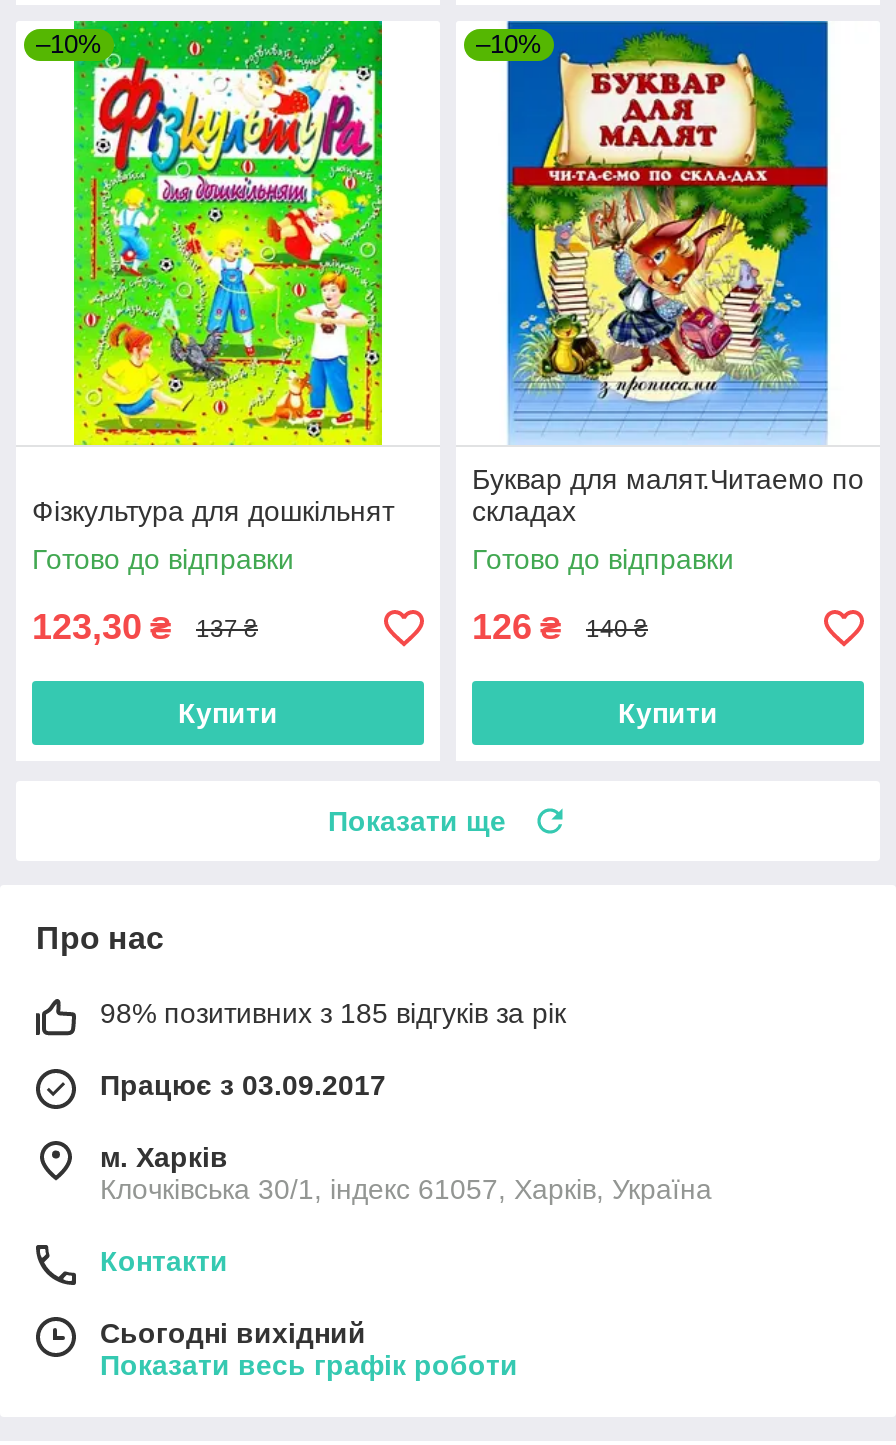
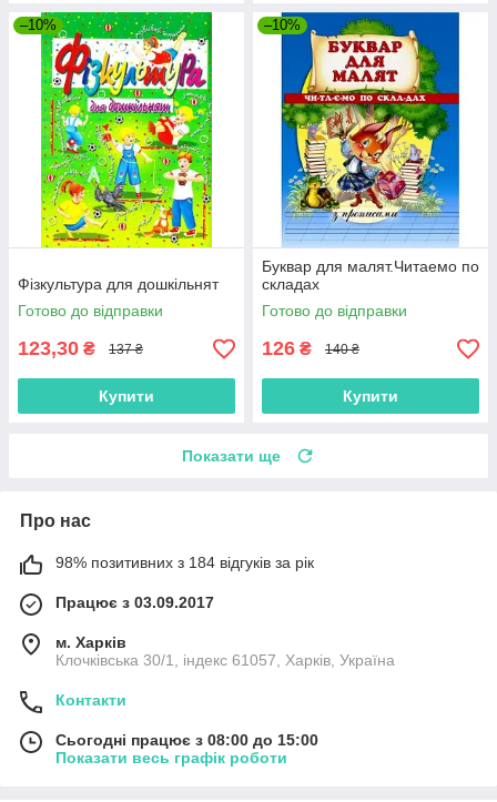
- 98% позитивних з 185 відгуків за рік
+ 98% позитивних з 184 відгуків за рік

- Сьогодні вихідний
+ Сьогодні працює з 08:00 до 15:00
